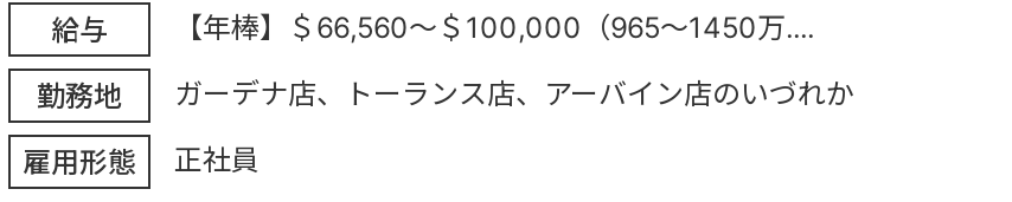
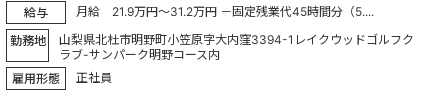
- 【年棒】＄66,560～＄100,000（965～1450万....
+ 月給 21.9万円～31.2万円 －固定残業代45時間分（5....

- ガーデナ店、トーランス店、アーバイン店のいづれか
+ 山梨県北杜市明野町小笠原字大内窪3394-1レイクウッドゴルフク
+ ラブ-サンパーク明野コース内
